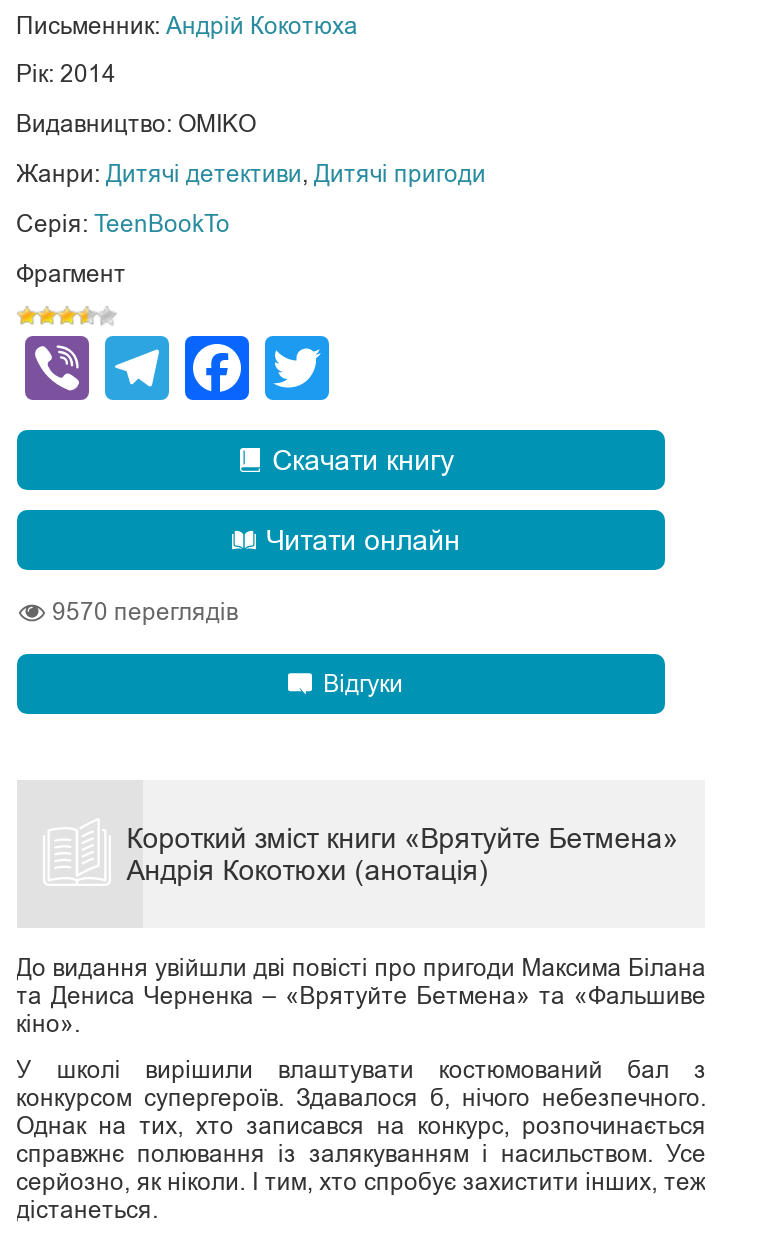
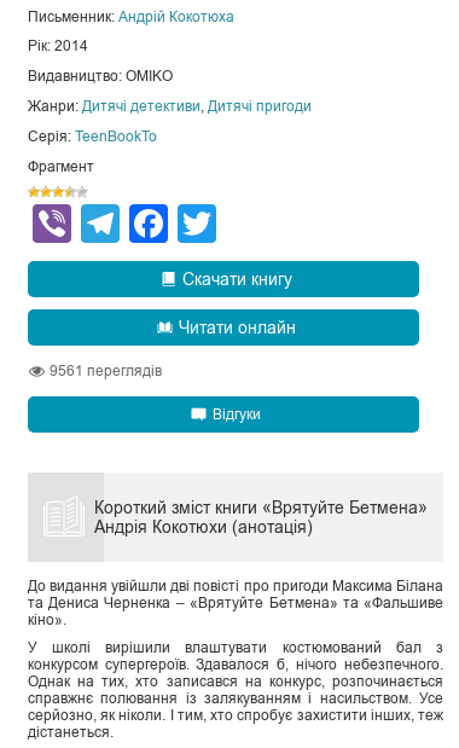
- 9570 переглядів
+ 9561 переглядів
